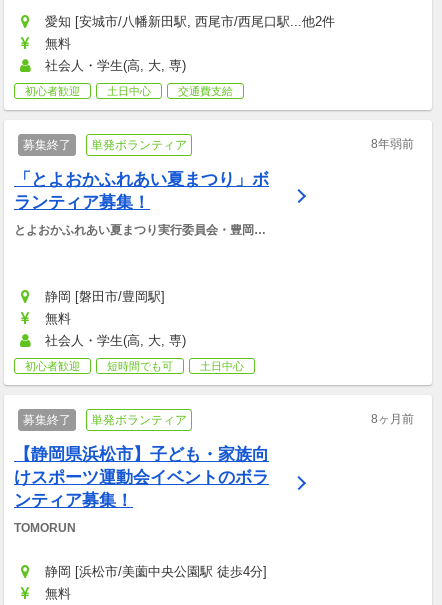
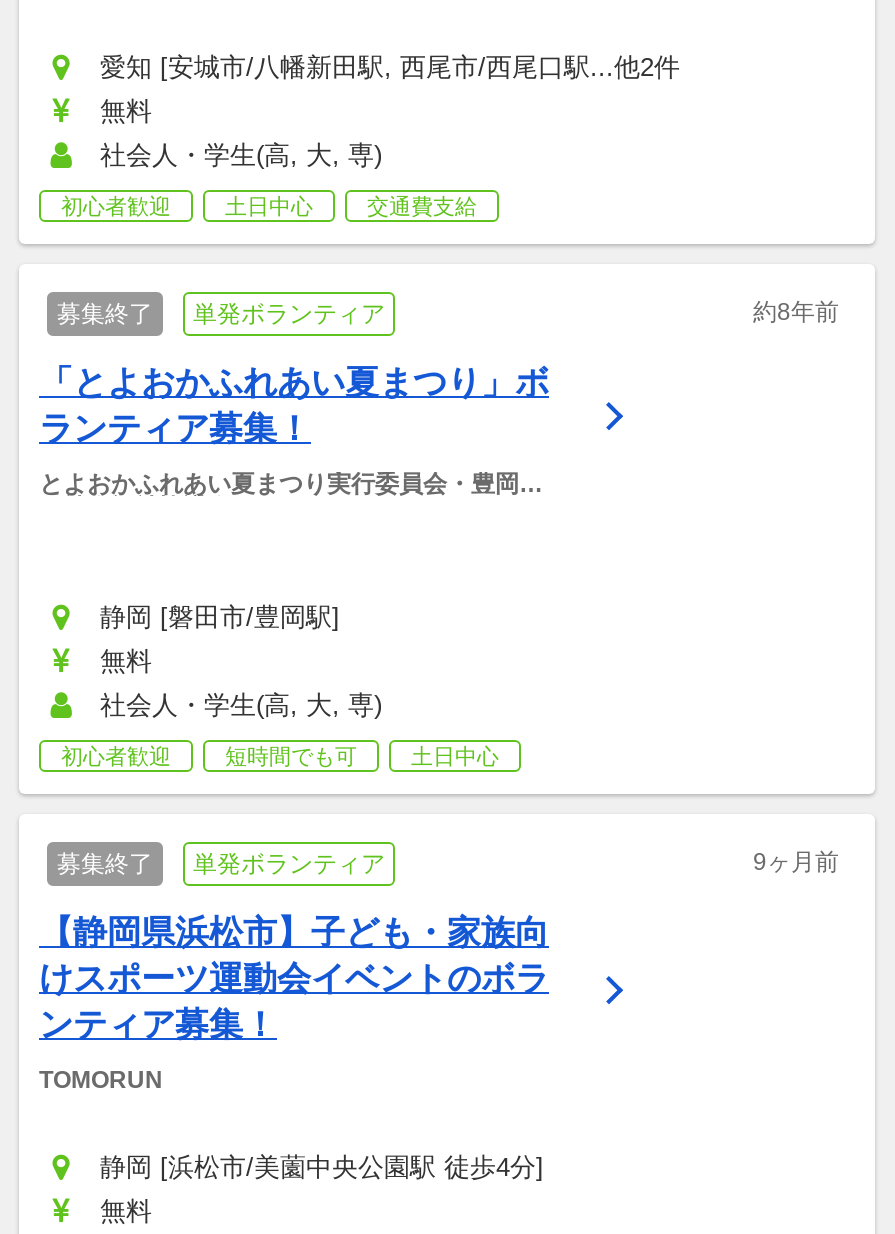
- 8年弱前
+ 約8年前

- 8ヶ月前
+ 9ヶ月前
